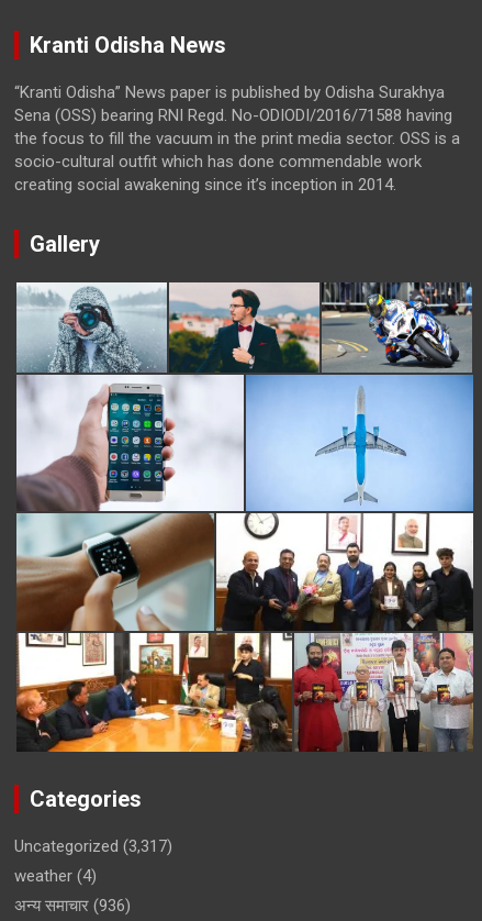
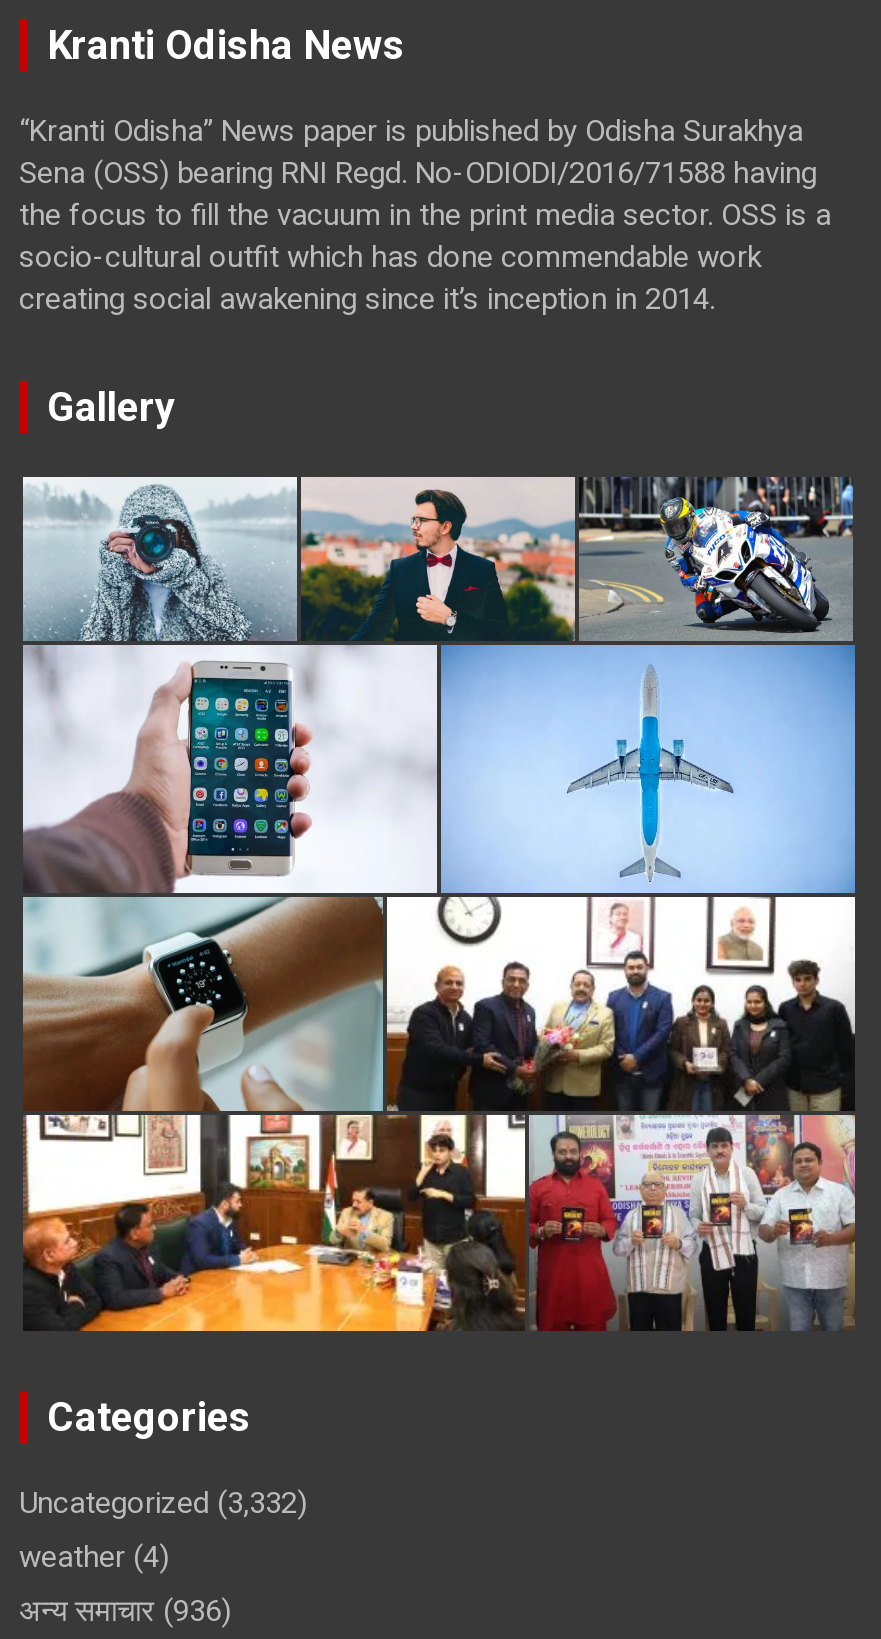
- Uncategorized (3,317)
+ Uncategorized (3,332)
